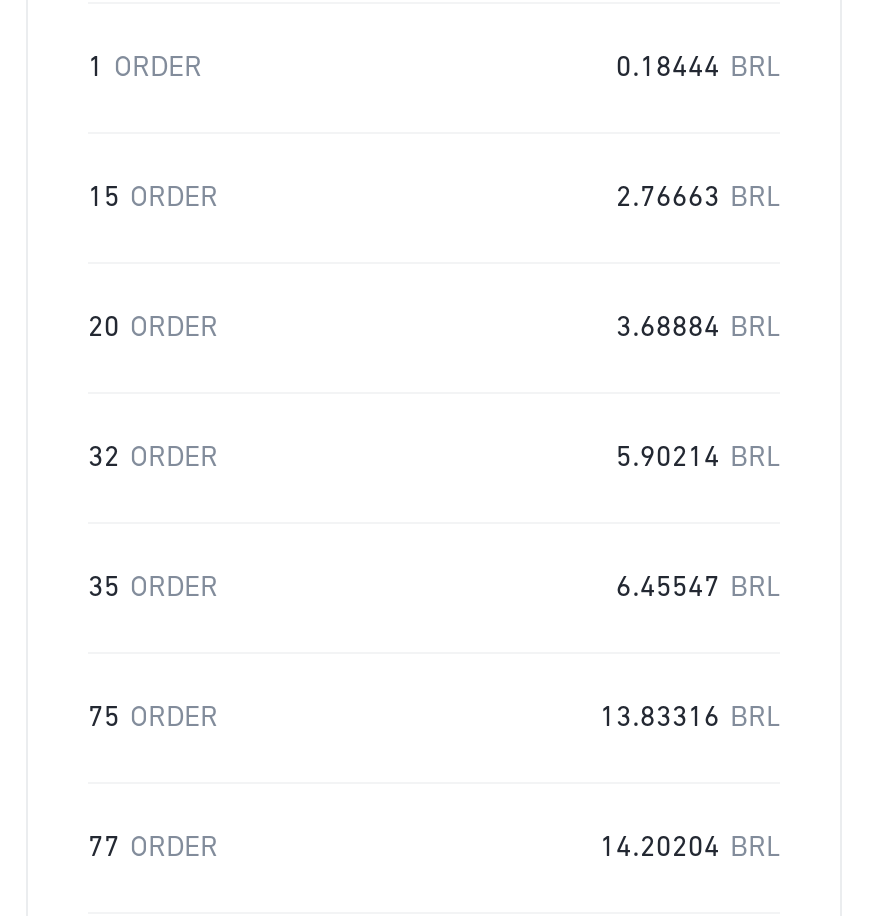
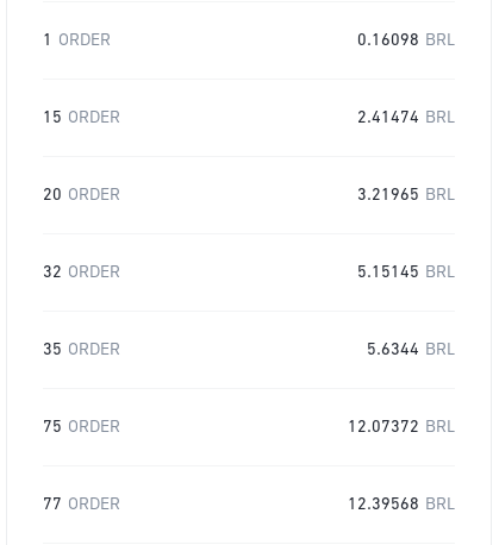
- 0.18444 BRL
+ 0.16098 BRL

- 2.76663 BRL
+ 2.41474 BRL

- 3.68884 BRL
+ 3.21965 BRL

- 5.90214 BRL
+ 5.15145 BRL

- 6.45547 BRL
+ 5.6344 BRL

- 13.83316 BRL
+ 12.07372 BRL

- 14.20204 BRL
+ 12.39568 BRL
